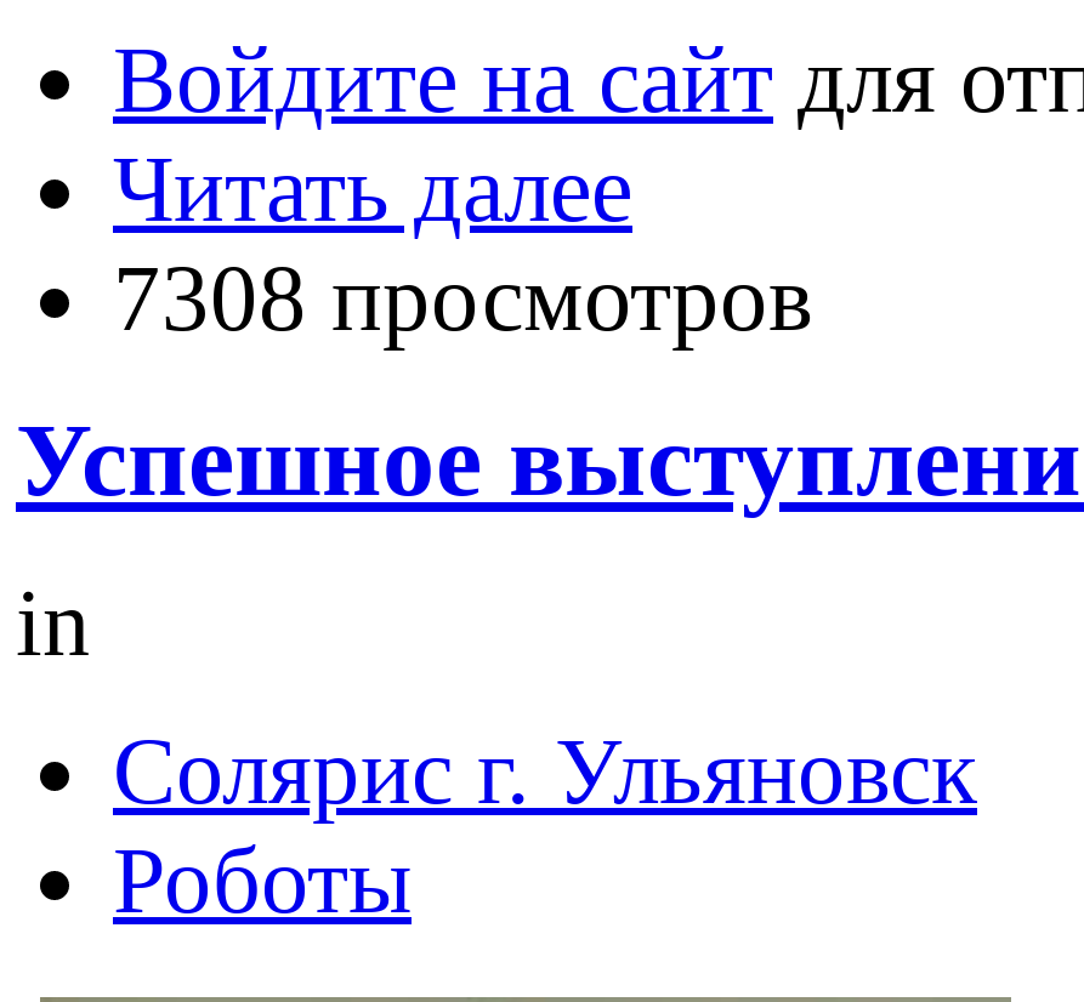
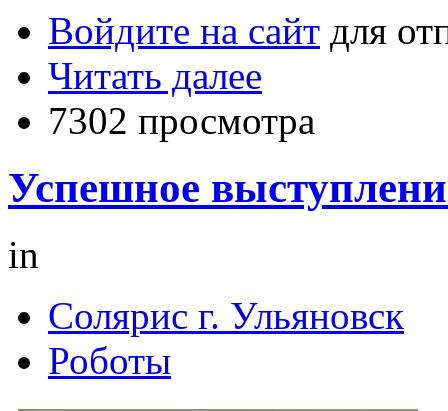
- 7308 просмотров
+ 7302 просмотра
